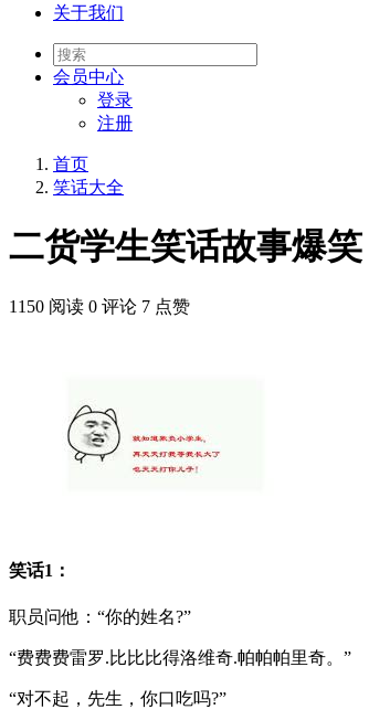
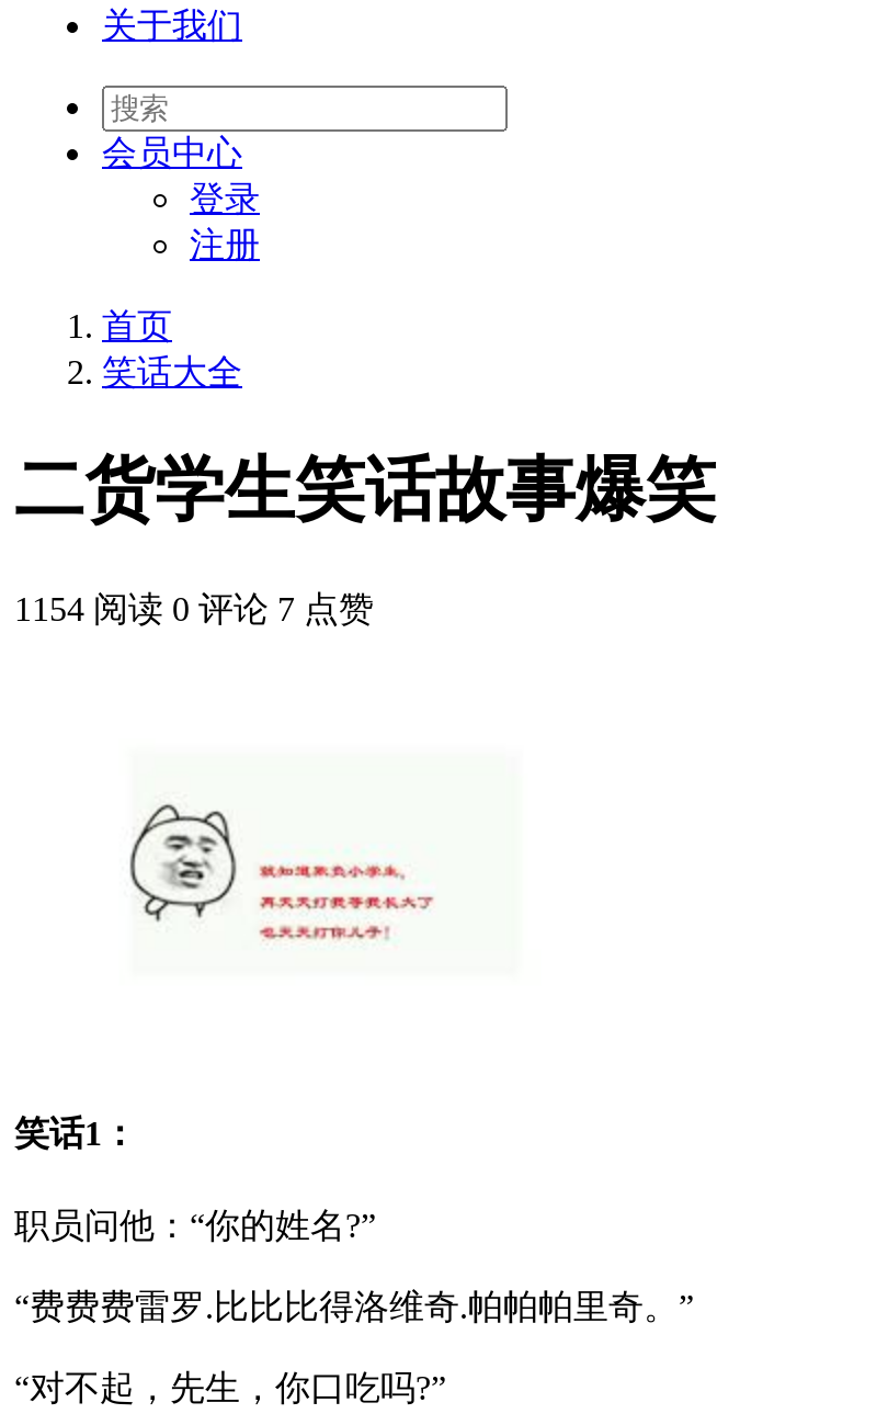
- 1150 阅读0 评论7 点赞
+ 1154 阅读0 评论7 点赞
